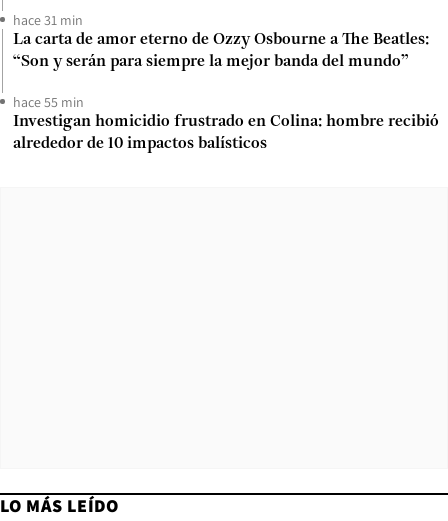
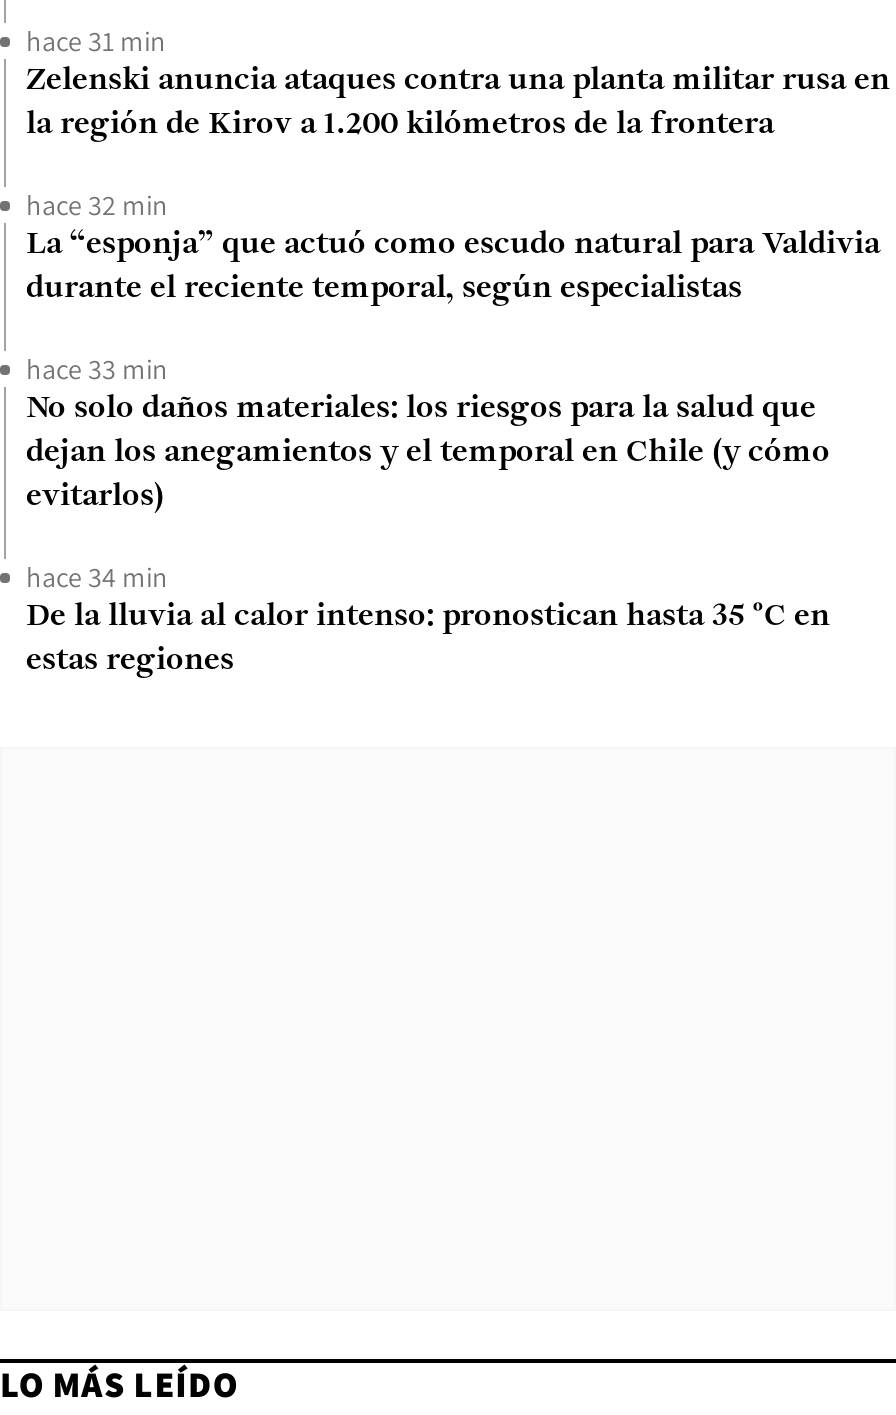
- La carta de amor eterno de Ozzy Osbourne a The Beatles:
- “Son y serán para siempre la mejor banda del mundo”
- hace 55 min
- Investigan homicidio frustrado en Colina: hombre recibió
- alrededor de 10 impactos balísticos
+ Zelenski anuncia ataques contra una planta militar rusa en
+ la región de Kirov a 1.200 kilómetros de la frontera
+ hace 32 min
+ La “esponja” que actuó como escudo natural para Valdivia
+ durante el reciente temporal, según especialistas
+ hace 33 min
+ No solo daños materiales: los riesgos para la salud que
+ dejan los anegamientos y el temporal en Chile (y cómo
+ evitarlos)
+ hace 34 min
+ De la lluvia al calor intenso: pronostican hasta 35 °C en
+ estas regiones
